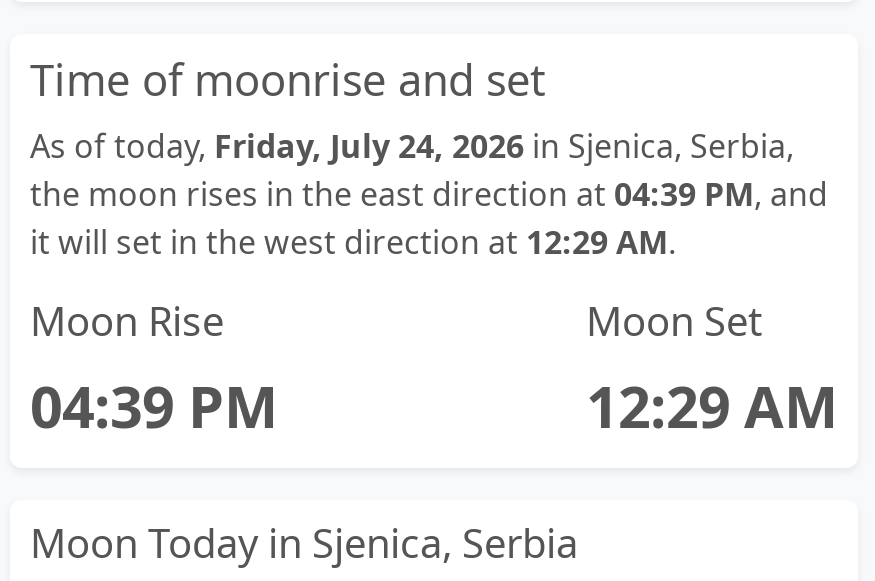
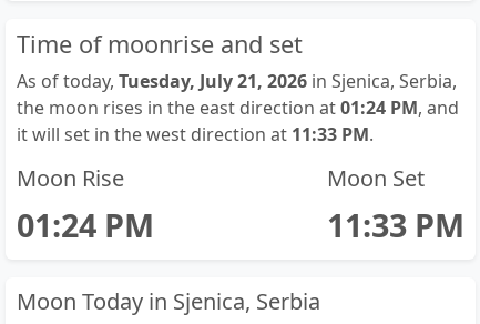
- As of today, Friday, July 24, 2026 in Sjenica, Serbia,
+ As of today, Tuesday, July 21, 2026 in Sjenica, Serbia,

- the moon rises in the east direction at 04:39 PM, and
+ the moon rises in the east direction at 01:24 PM, and

- it will set in the west direction at 12:29 AM.
+ it will set in the west direction at 11:33 PM.

- 04:39 PM
+ 01:24 PM

- 12:29 AM
+ 11:33 PM
